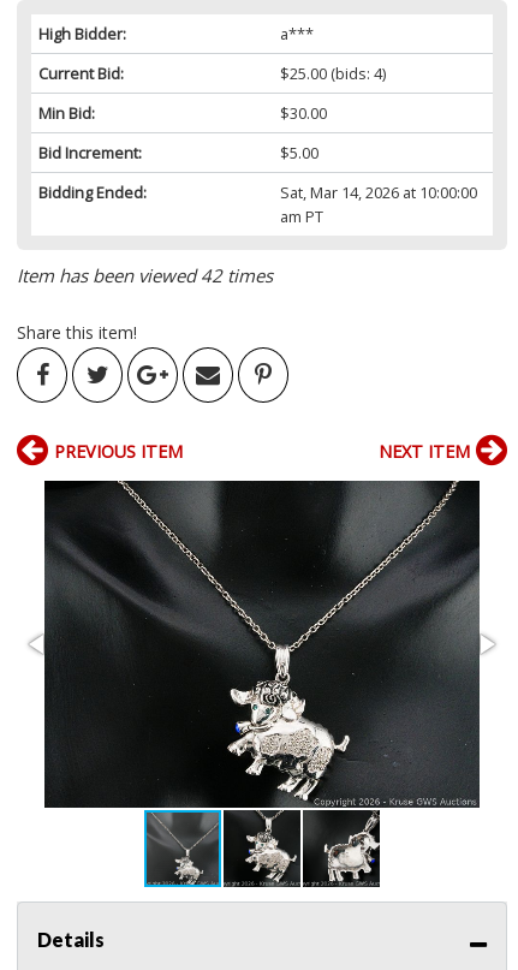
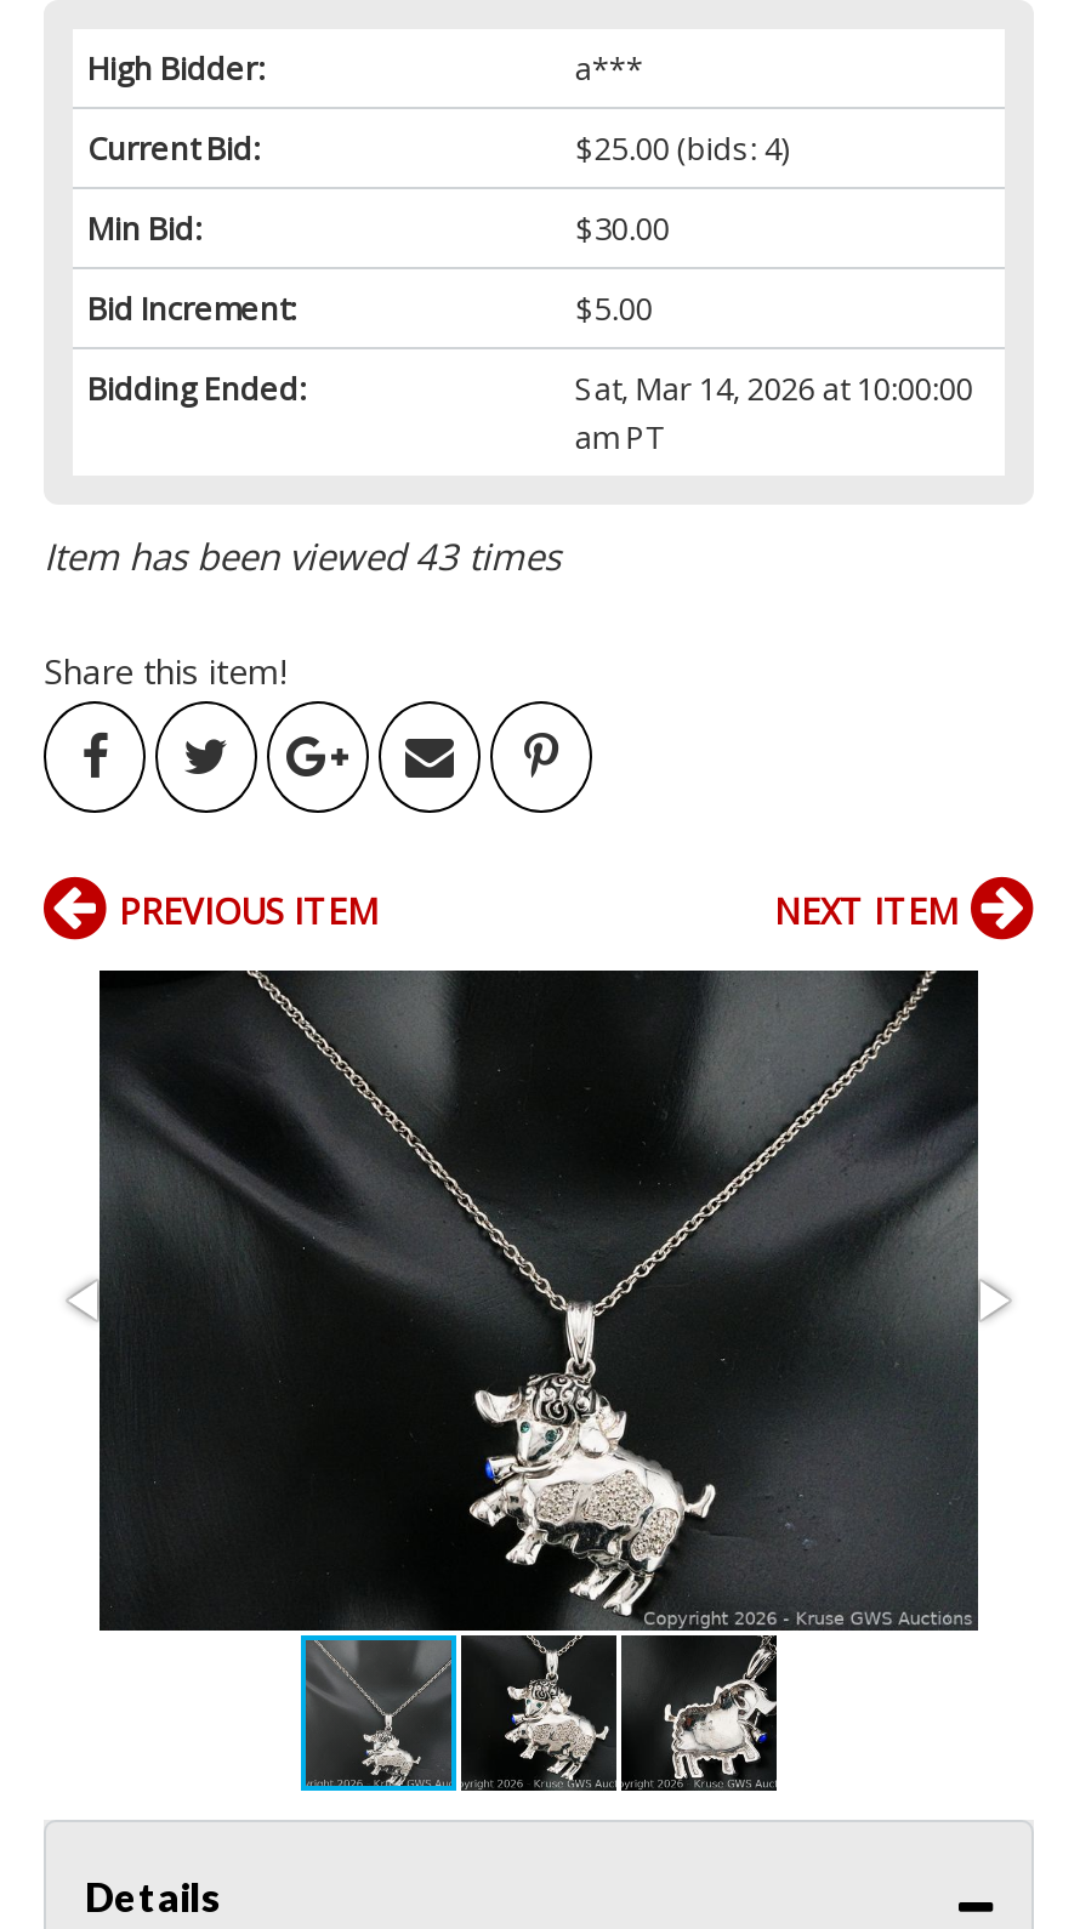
- Item has been viewed 42 times
+ Item has been viewed 43 times
